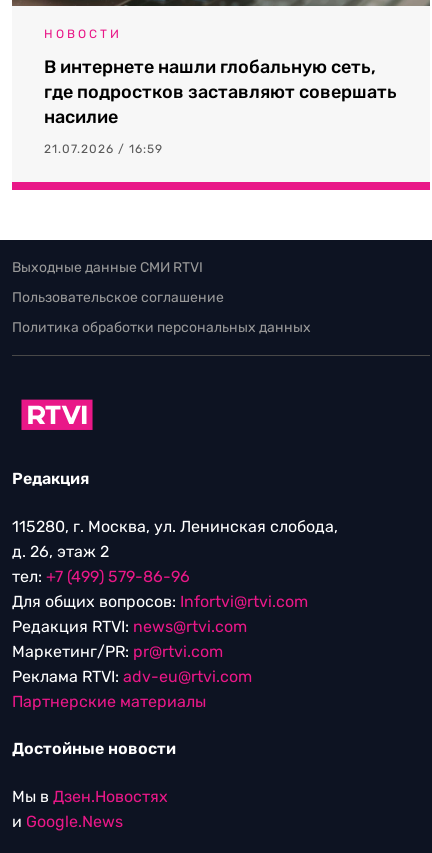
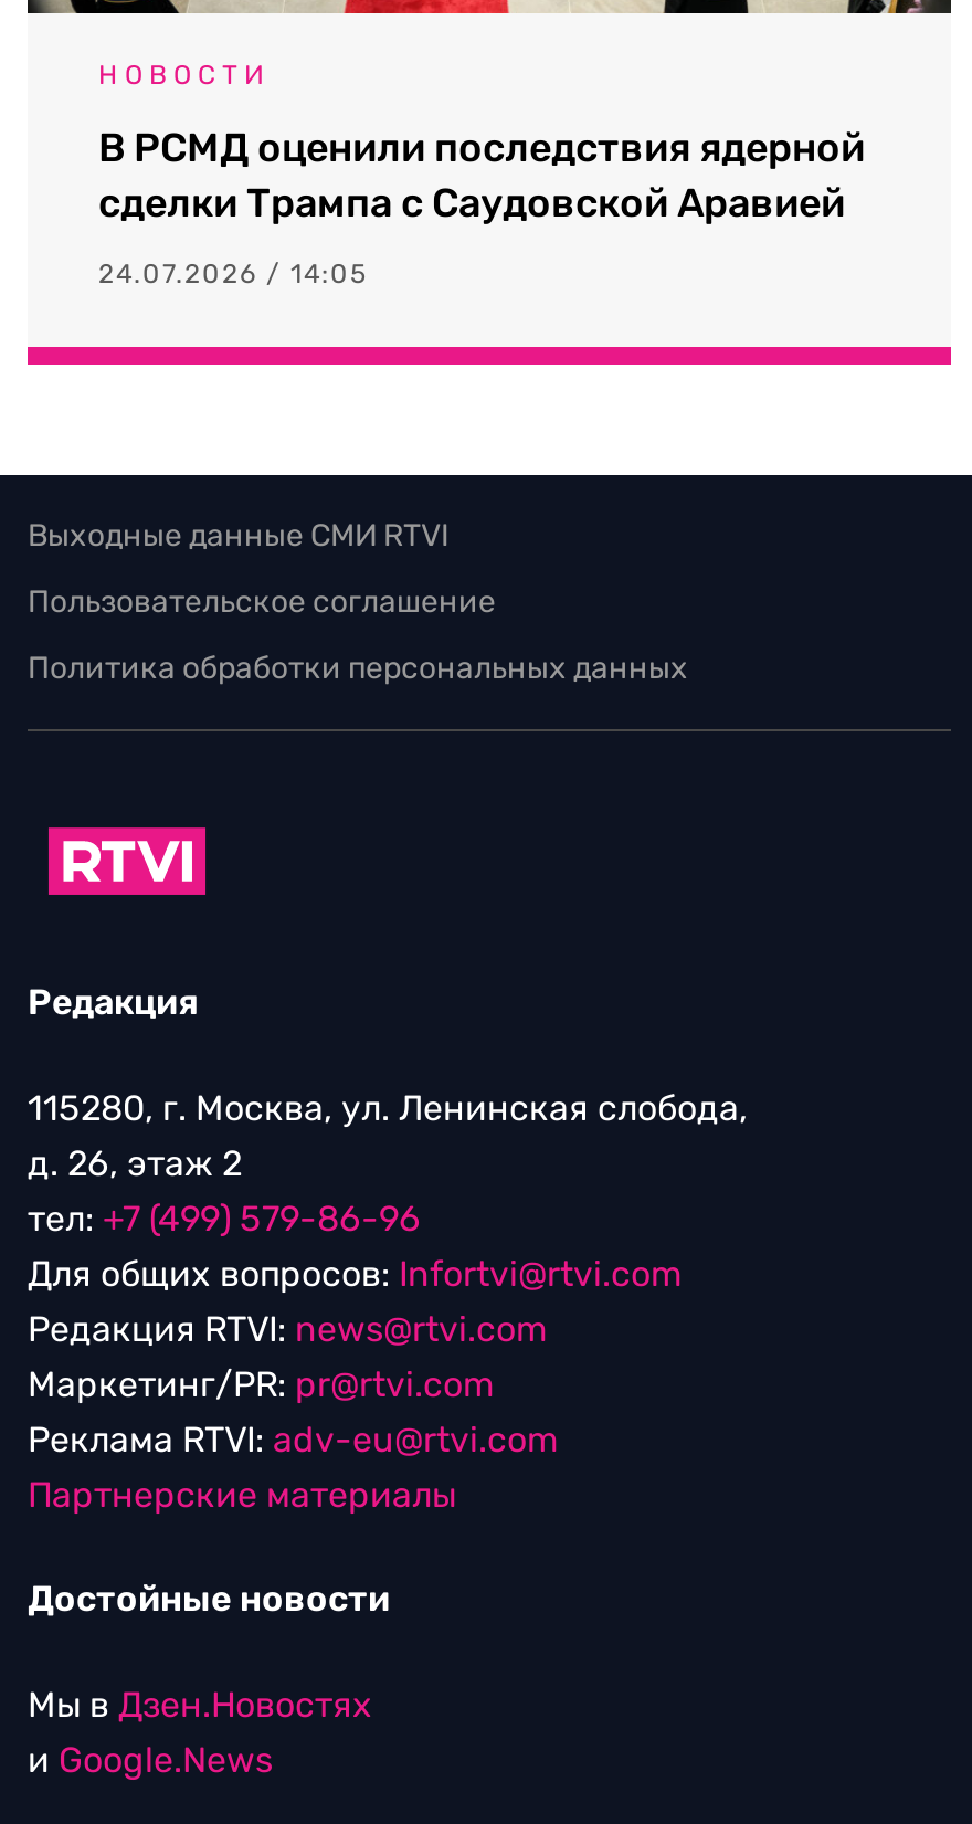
- В интернете нашли глобальную сеть,
- где подростков заставляют совершать
- насилие
+ В РСМД оценили последствия ядерной
+ сделки Трампа с Саудовской Аравией

- 21.07.2026 / 16:59
+ 24.07.2026 / 14:05
